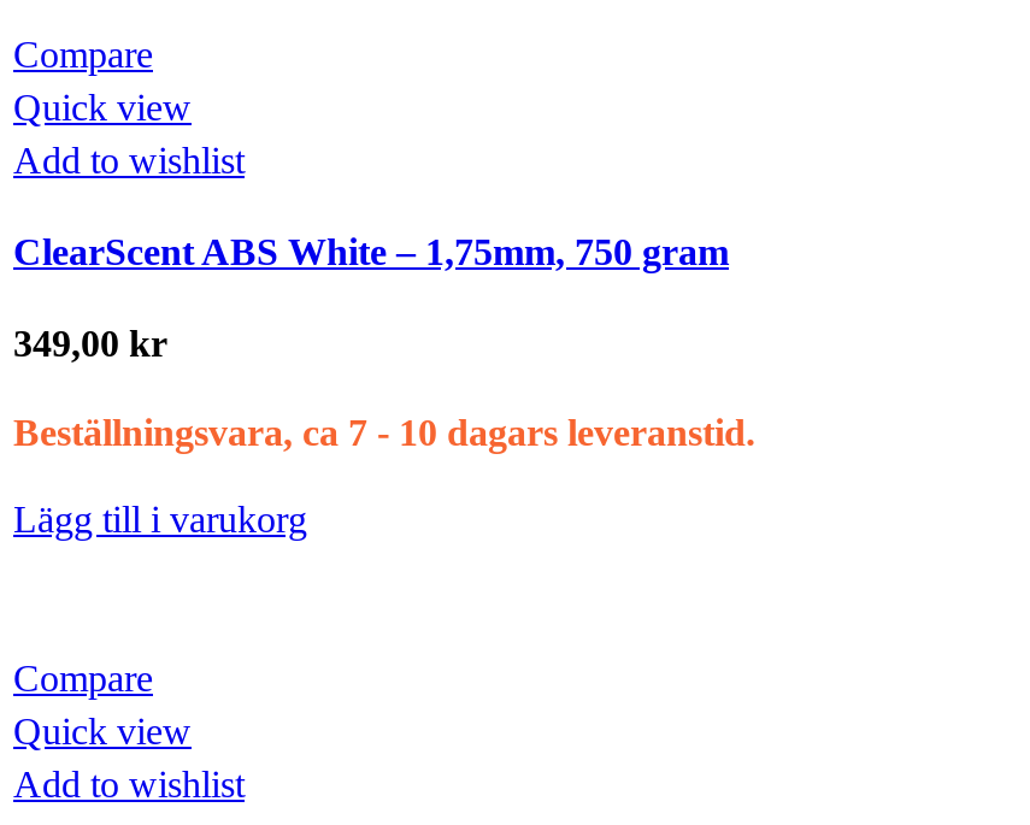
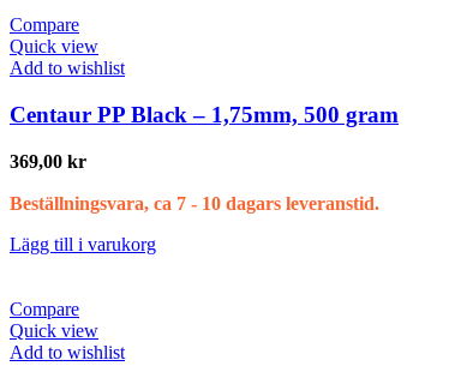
- ClearScent ABS White – 1,75mm, 750 gram
+ Centaur PP Black – 1,75mm, 500 gram

- 349,00 kr
+ 369,00 kr
